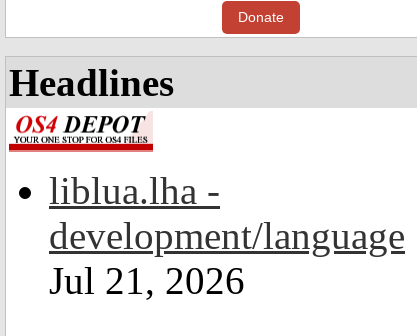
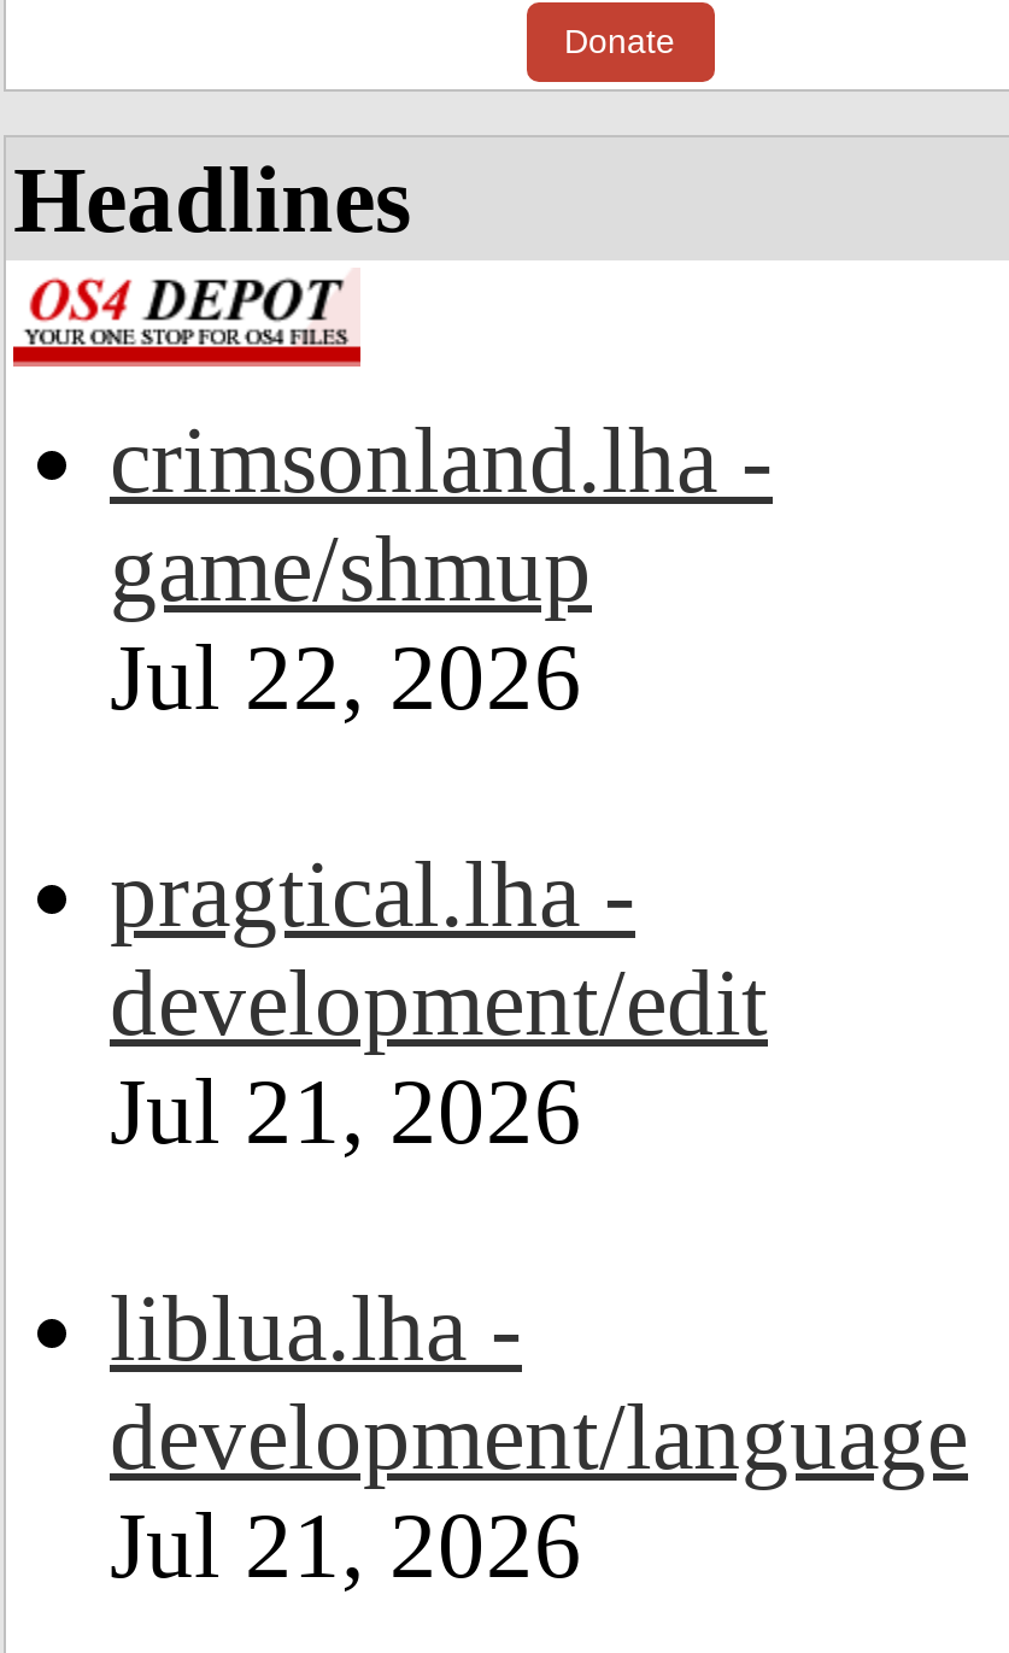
+ crimsonland.lha -
+ game/shmup
+ Jul 22, 2026
+ pragtical.lha -
+ development/edit
+ Jul 21, 2026
